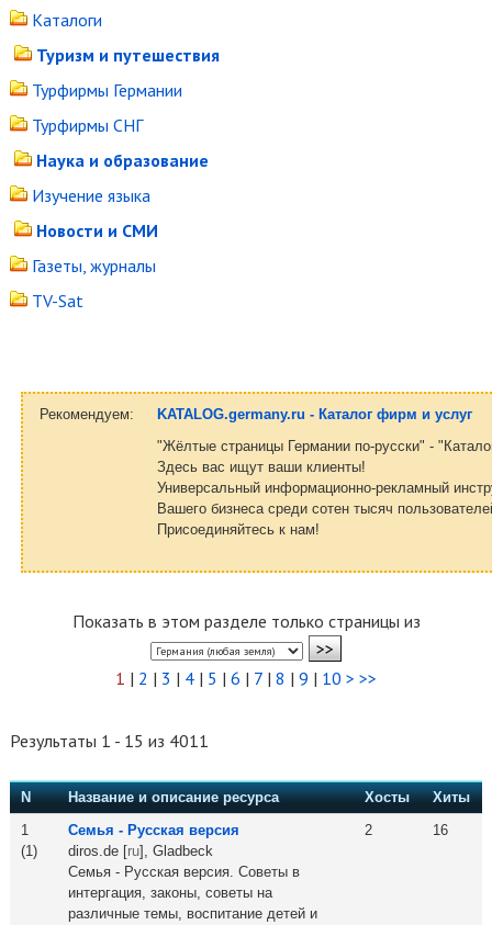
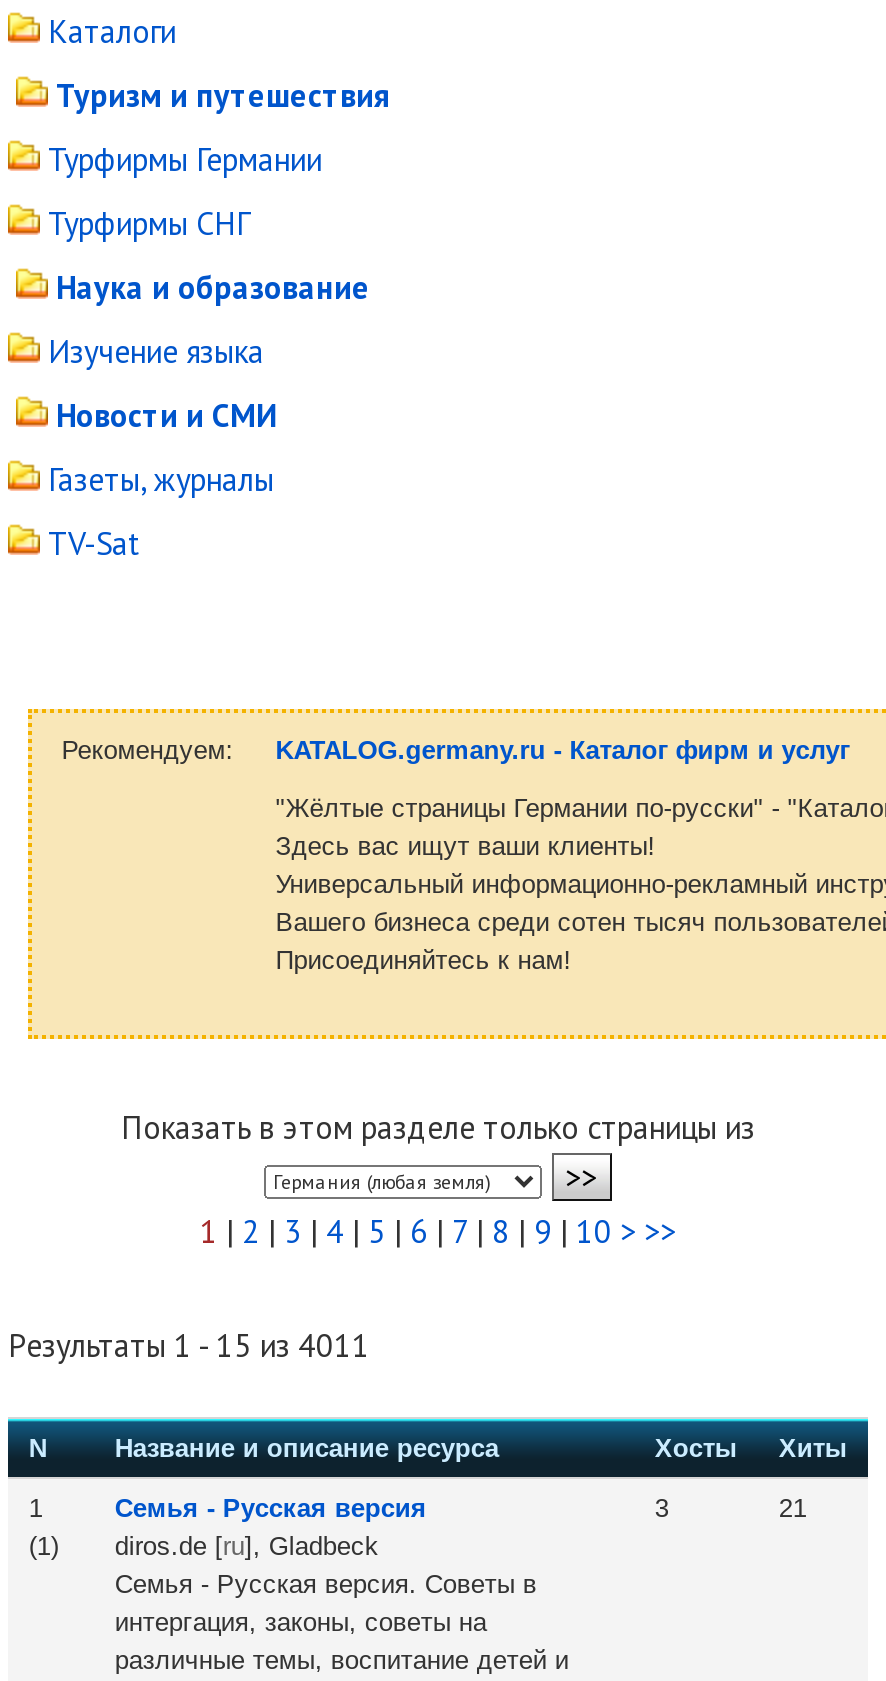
- 2
+ 3

- 16
+ 21
